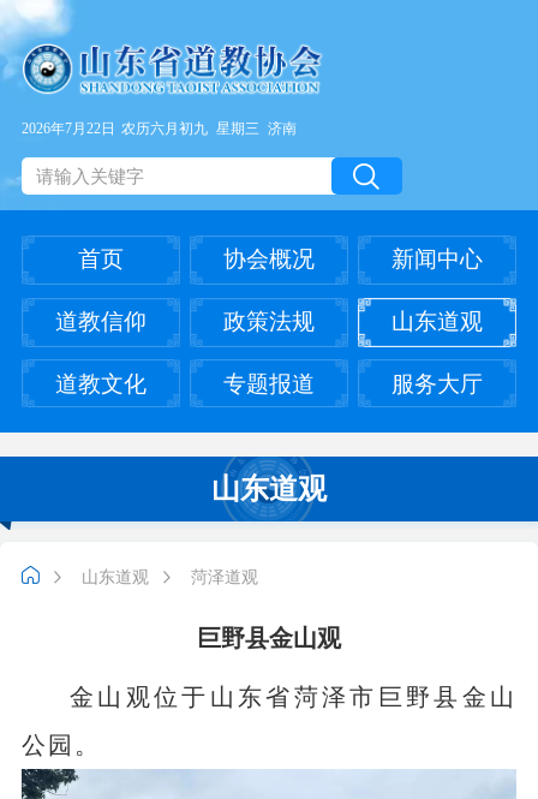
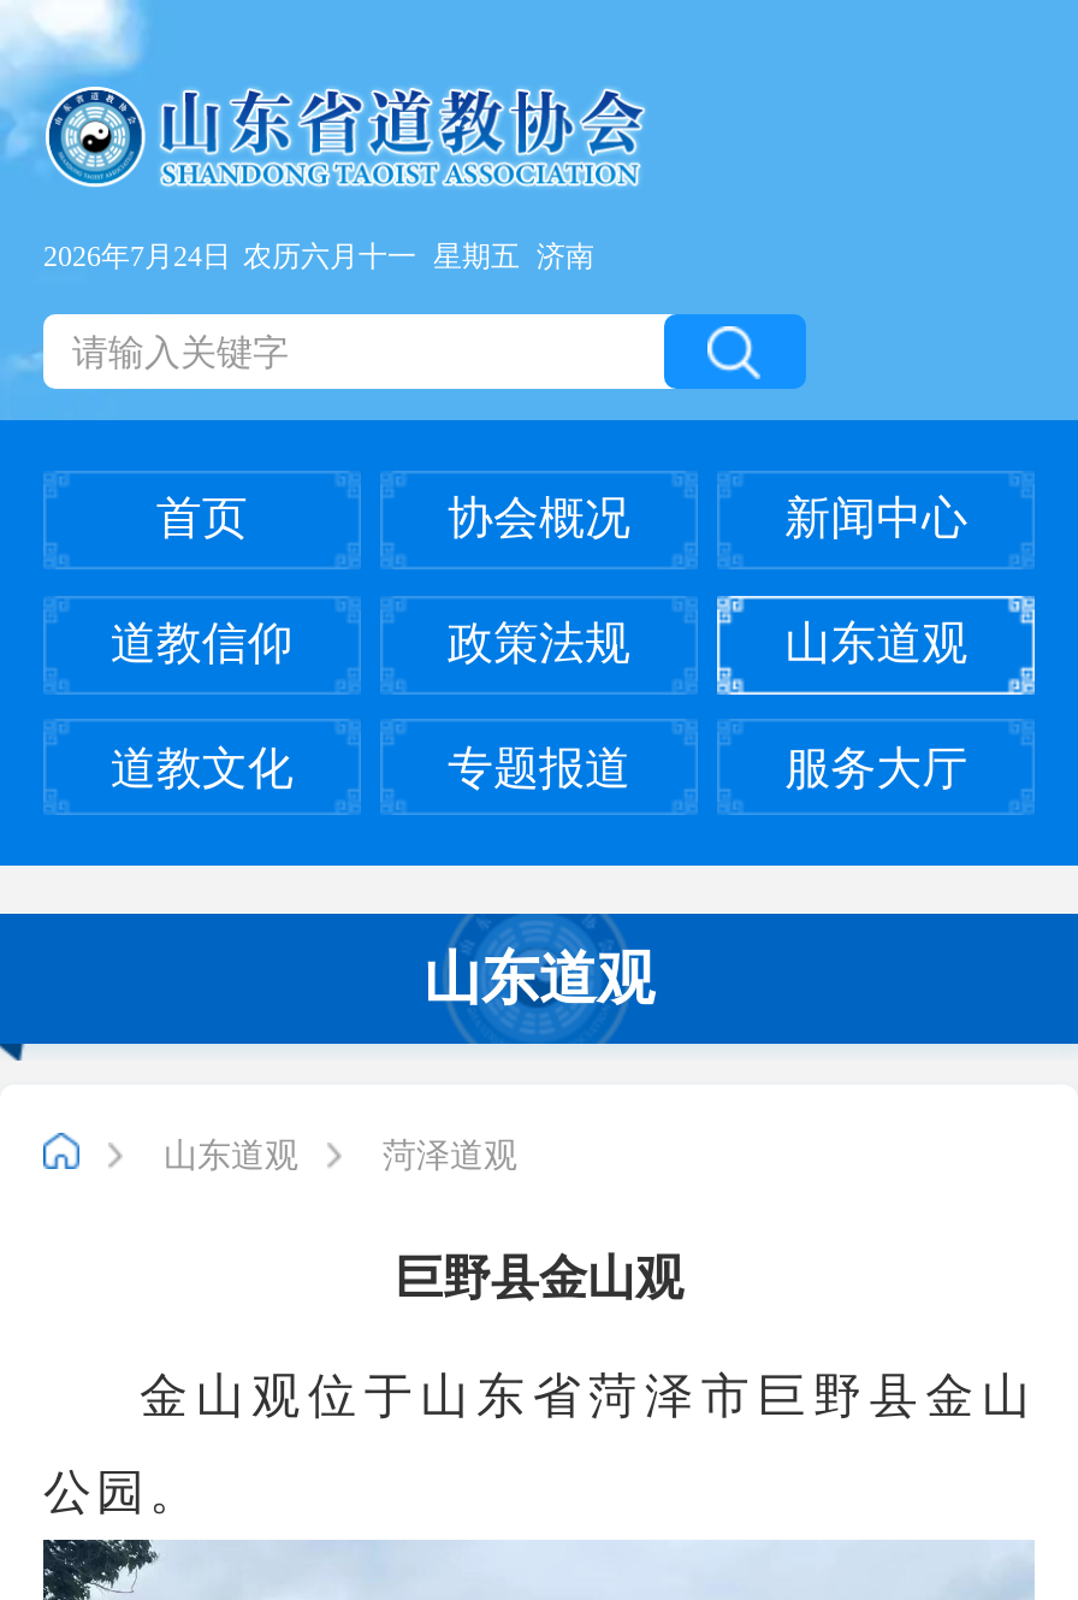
- 2026年7月22日 农历六月初九 星期三 济南
+ 2026年7月24日 农历六月十一 星期五 济南
